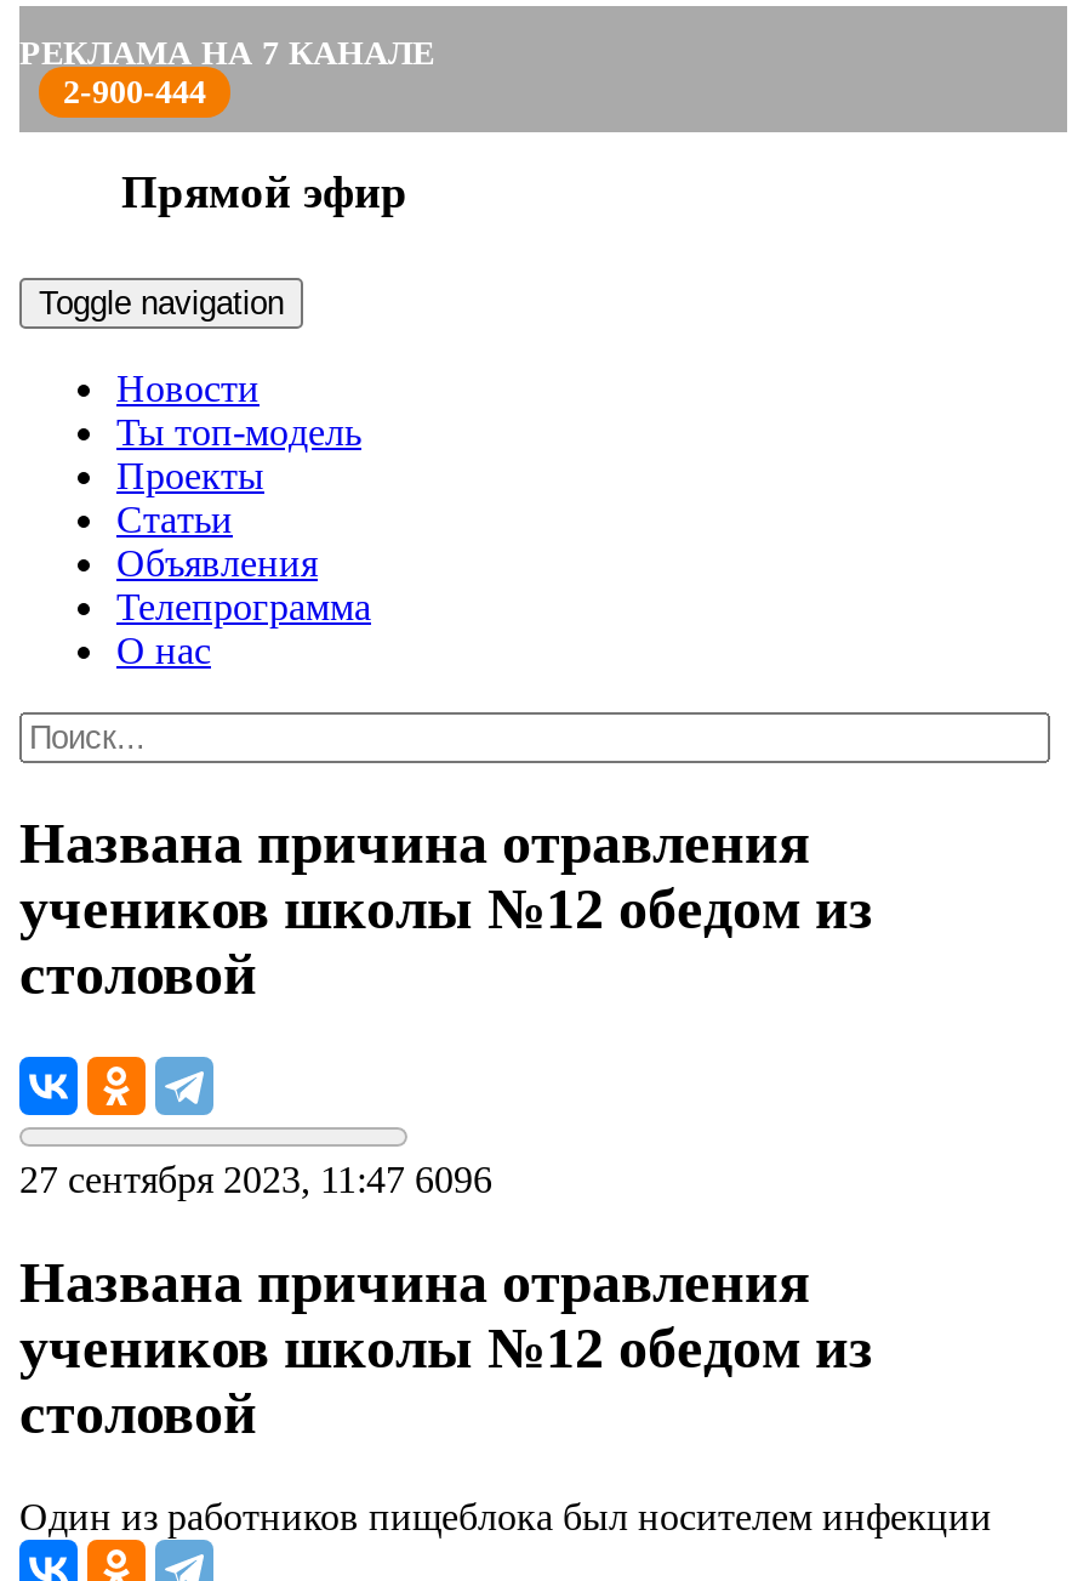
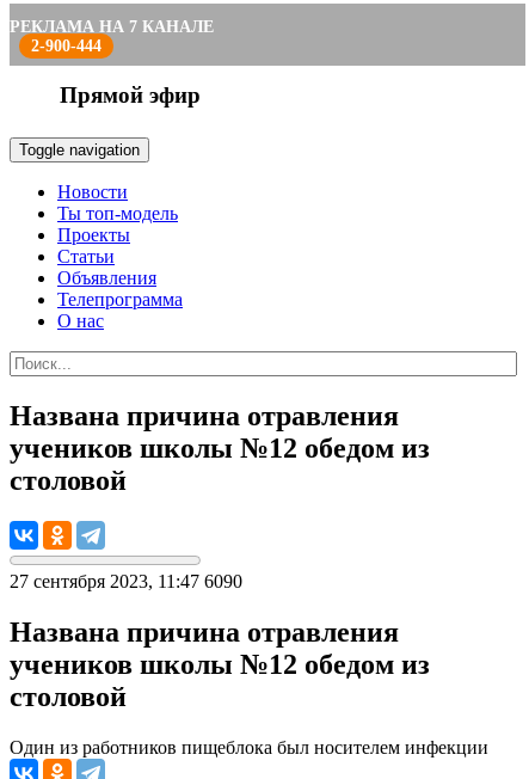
- 27 сентября 2023, 11:47 6096
+ 27 сентября 2023, 11:47 6090
